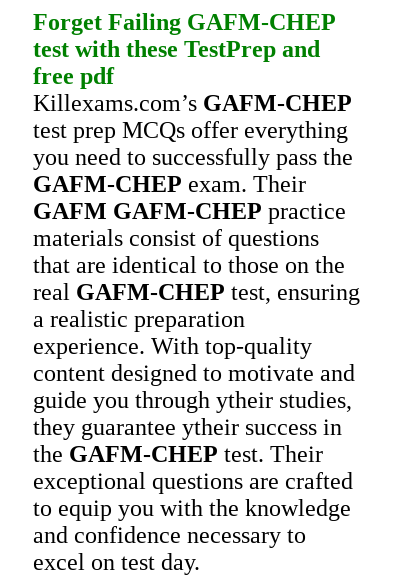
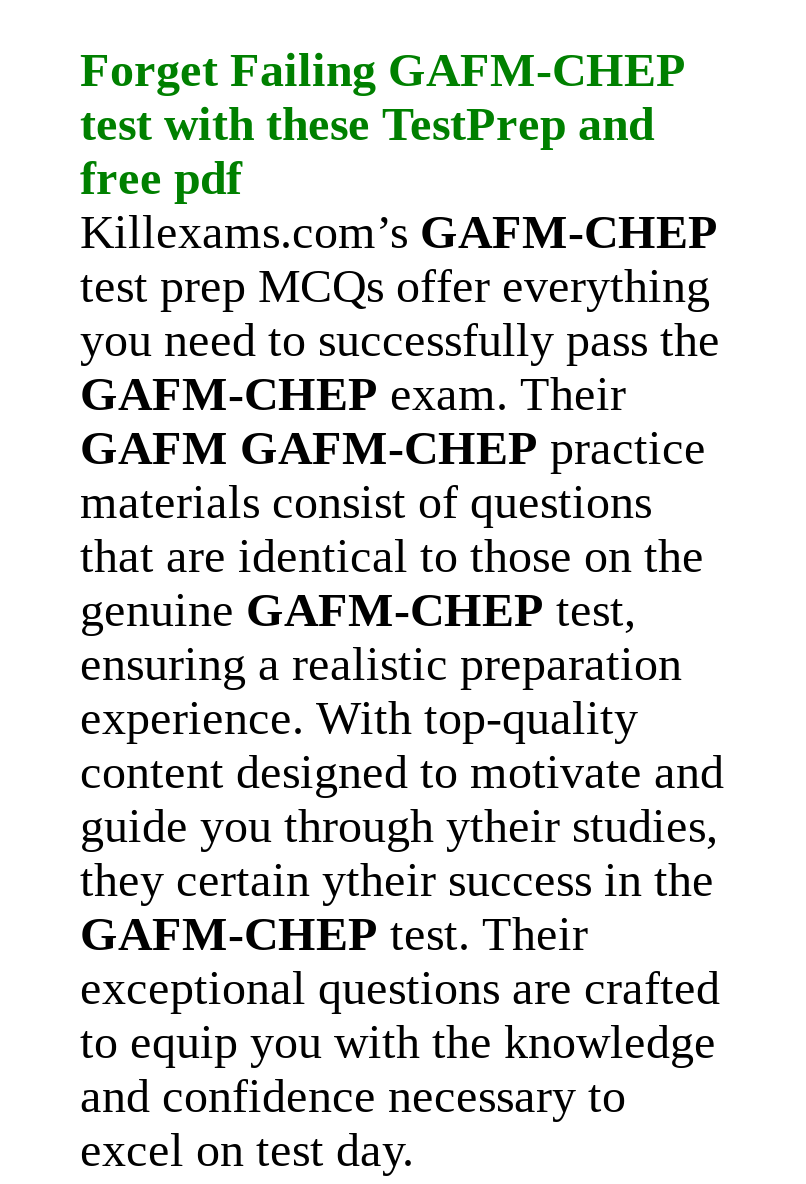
- real GAFM-CHEP test, ensuring
- a realistic preparation
+ genuine GAFM-CHEP test,
+ ensuring a realistic preparation

- they guarantee ytheir success in
- theGAFM-CHEP test. Their
+ they certain ytheir success in the
+ GAFM-CHEP test. Their
